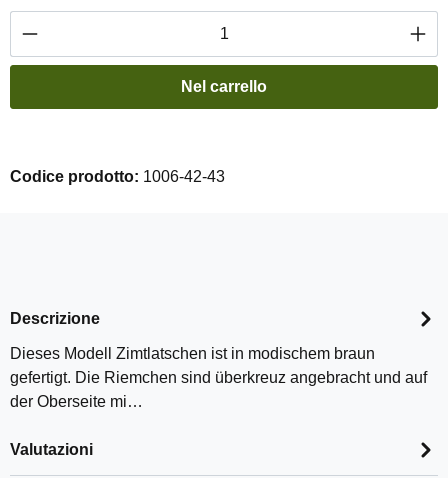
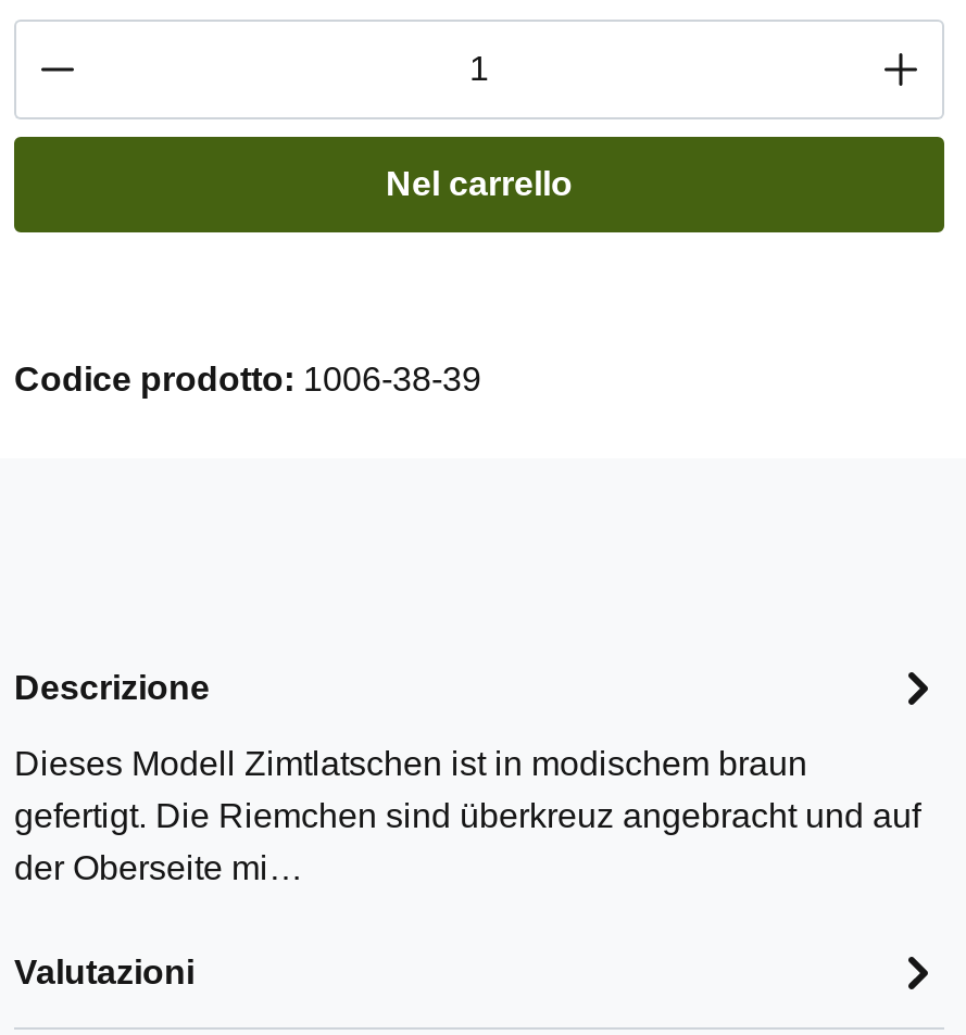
- Codice prodotto: 1006-42-43
+ Codice prodotto: 1006-38-39
